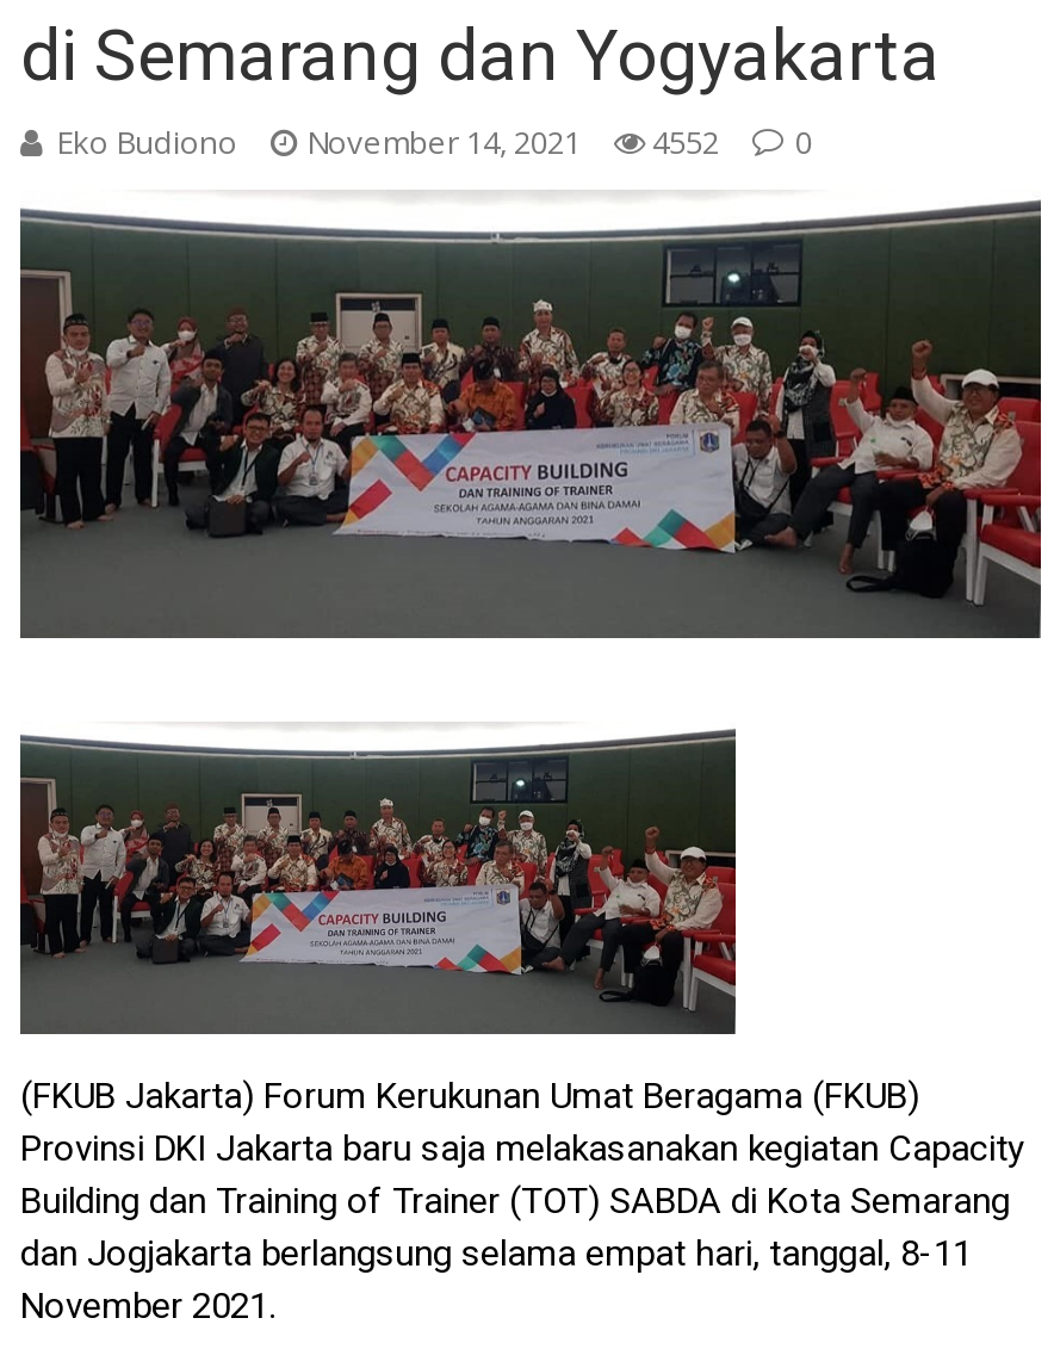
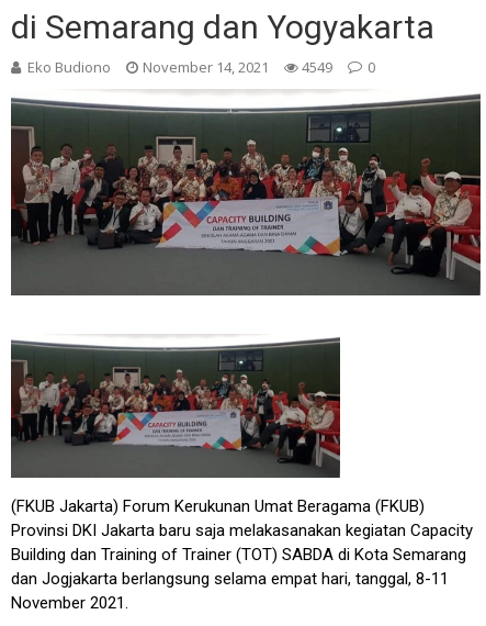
- Eko Budiono November 14, 2021 4552 0
+ Eko Budiono November 14, 2021 4549 0
